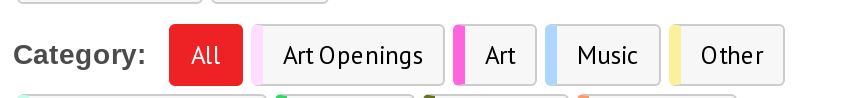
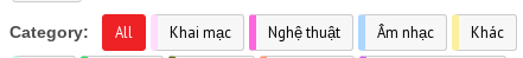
- Art Openings
- Art
- Music
- Other
+ Khai mạc
+ Nghệ thuật
+ Âm nhạc
+ Khác
